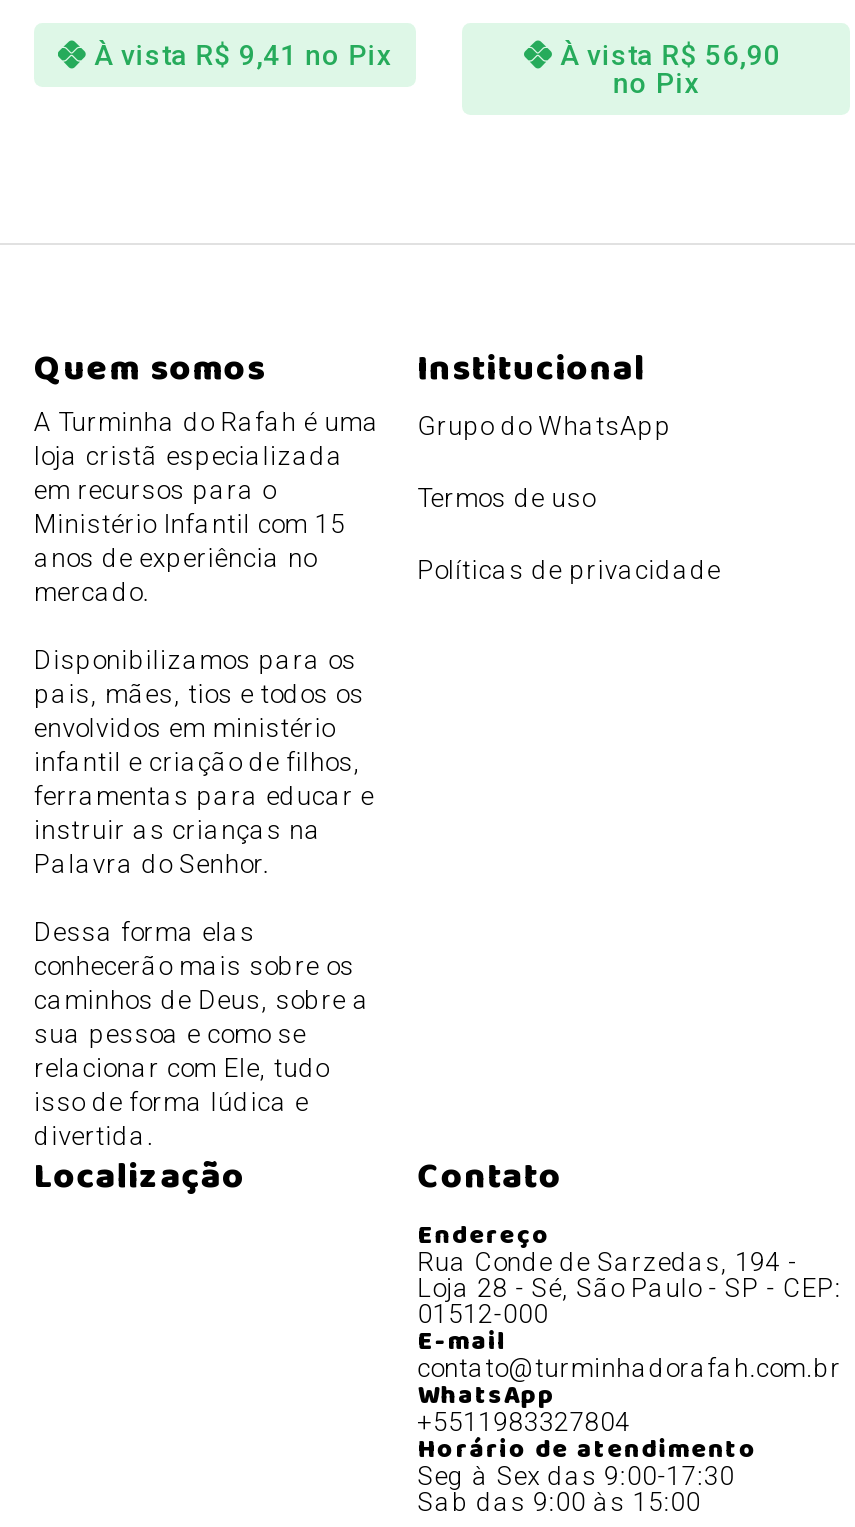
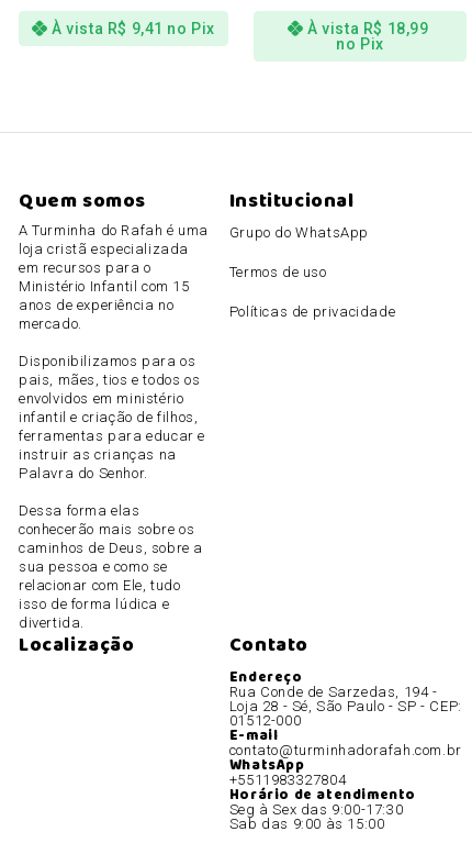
- À vista R$56,90
+ À vista R$18,99
